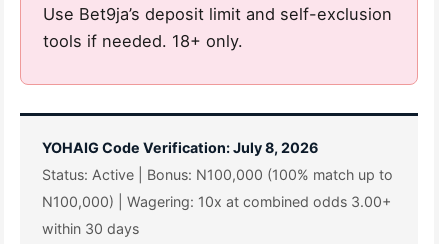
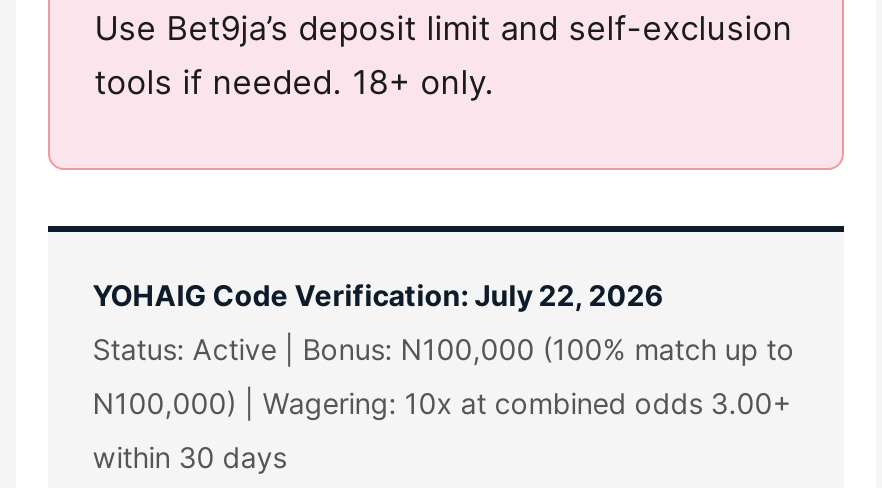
- YOHAIG Code Verification: July 8, 2026
+ YOHAIG Code Verification: July 22, 2026
